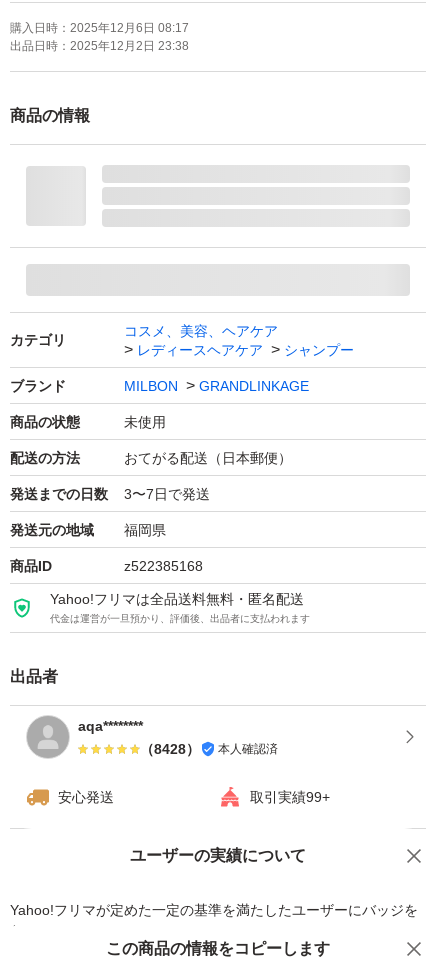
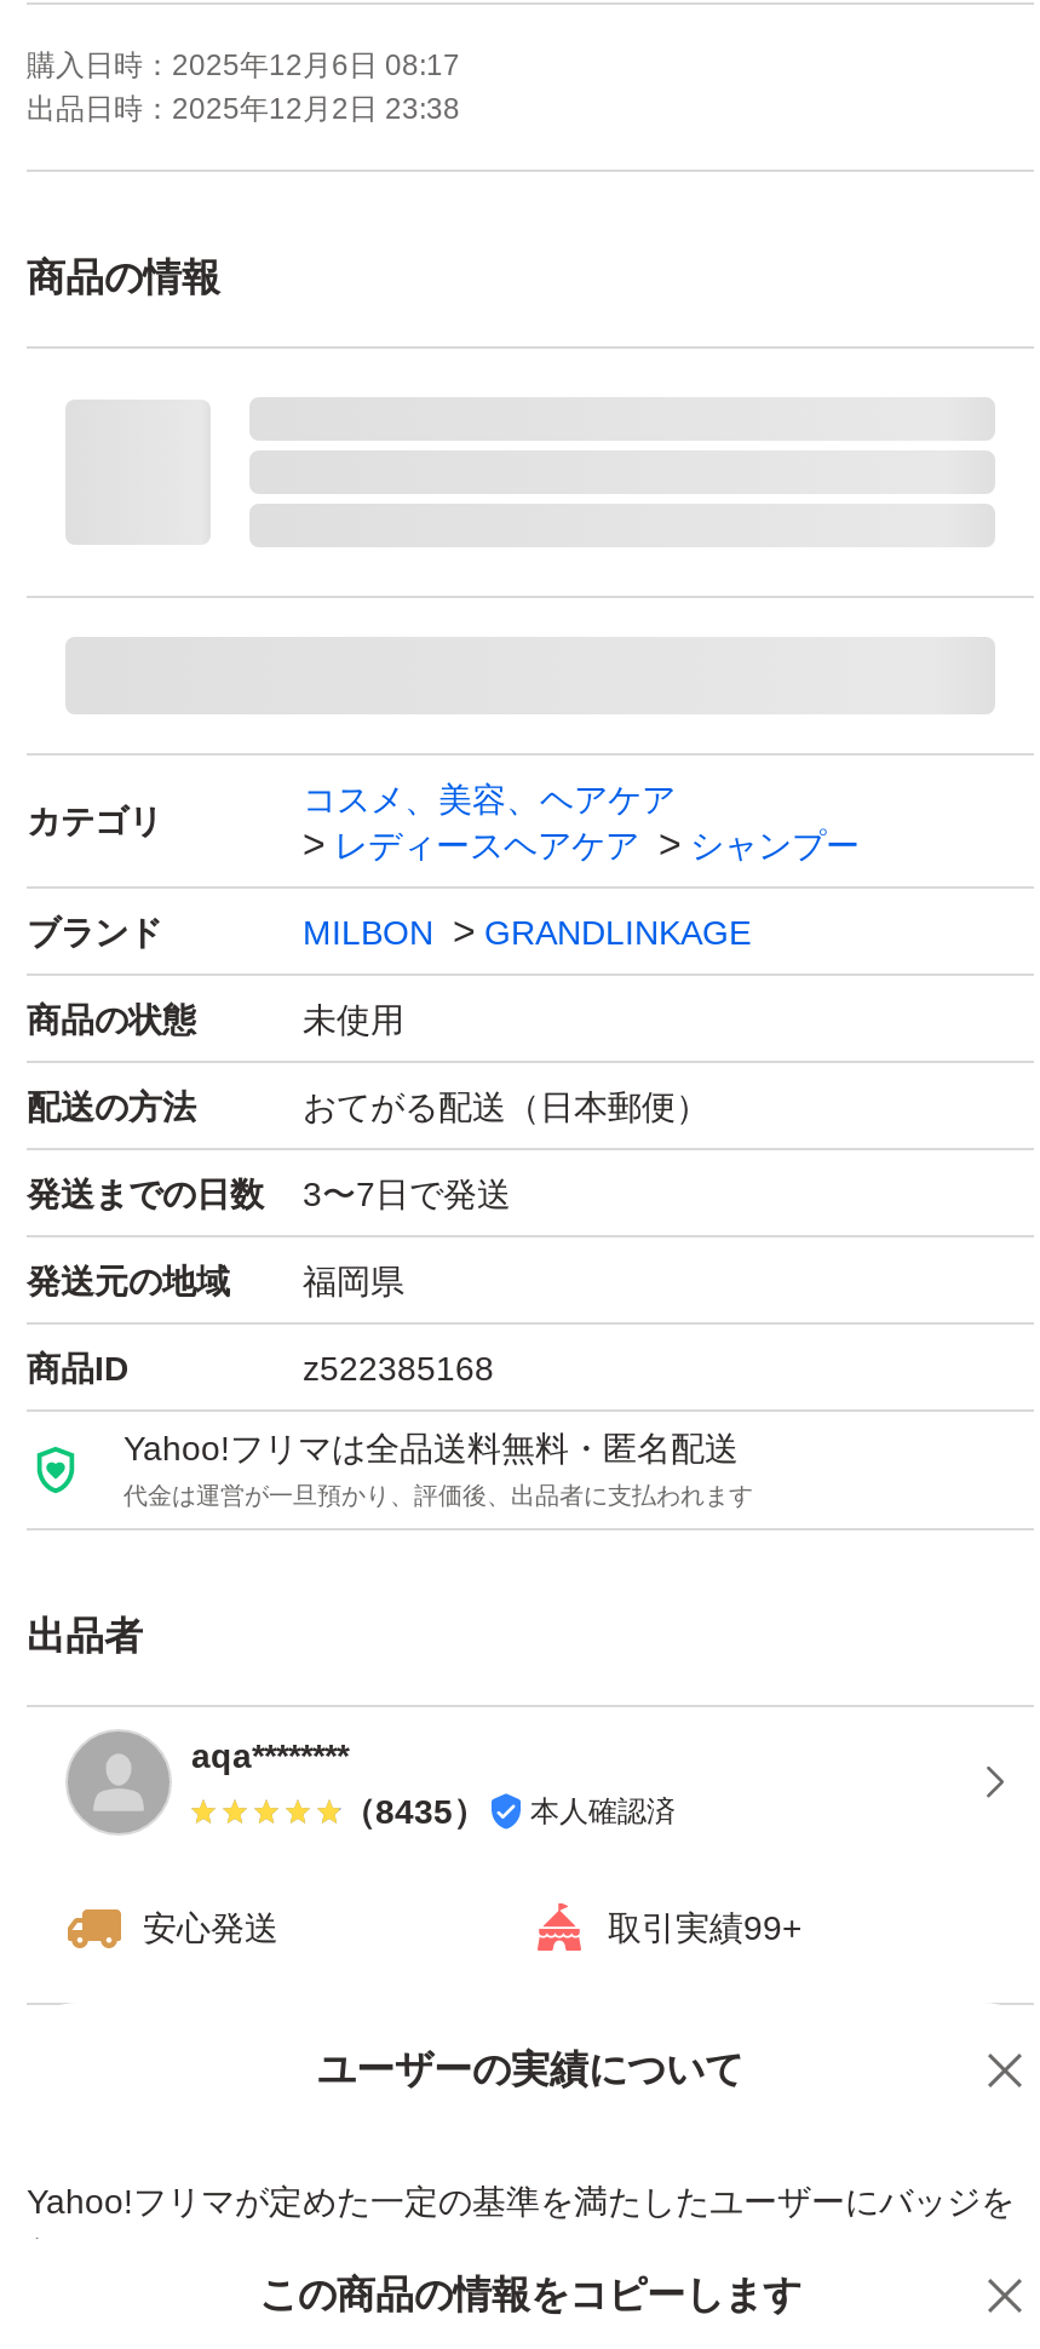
- （8428） 本人確認済
+ （8435） 本人確認済
